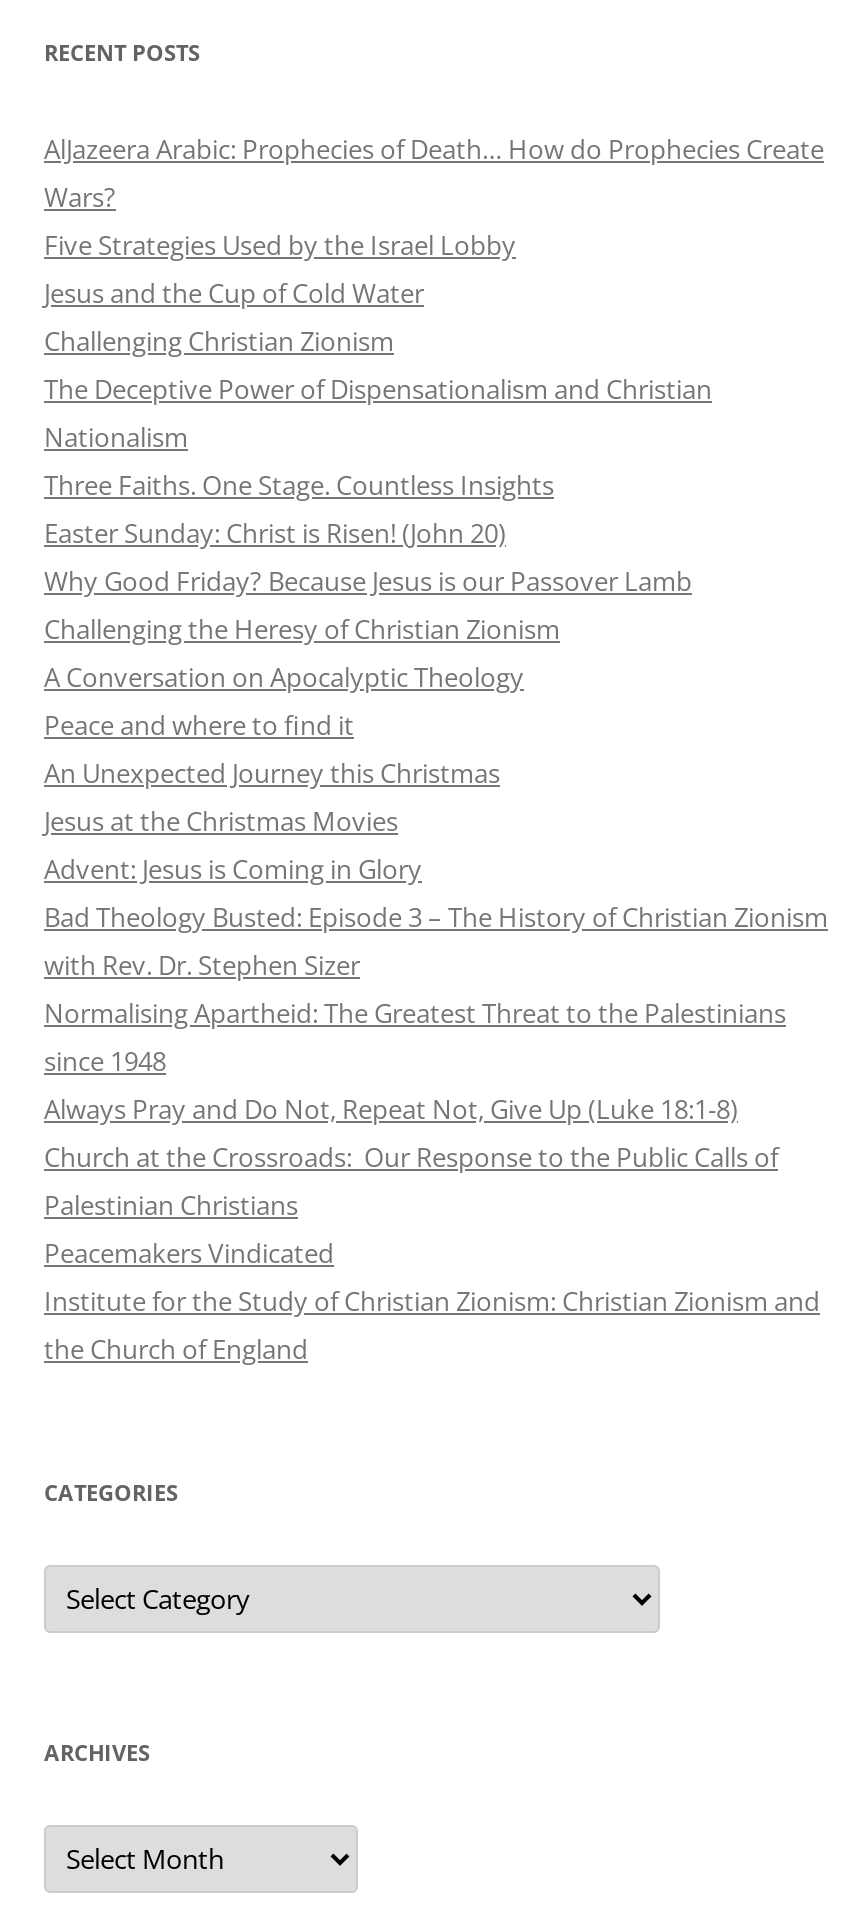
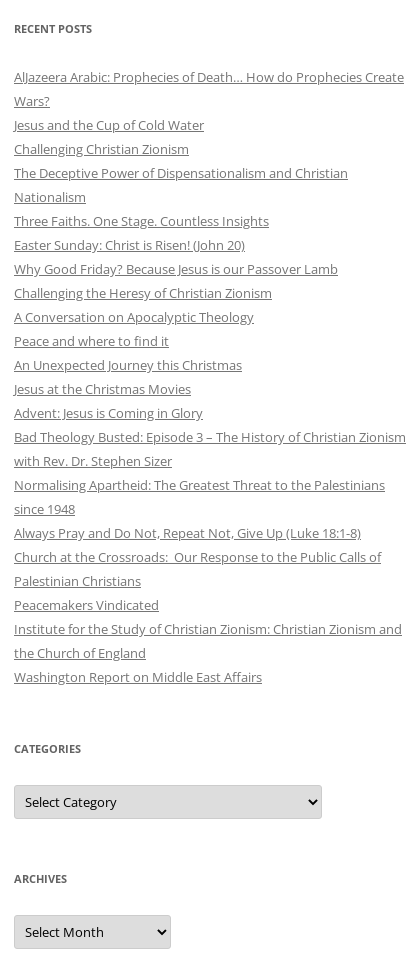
- Five Strategies Used by the Israel Lobby

moved up: Jesus and the Cup of Cold Water | Challenging Christian Zionism | The Deceptive Power of Dispensationalism and Christian | ... | Institute for the Study of Christian Zionism: Christian Zionism and | the Church of England

+ Washington Report on Middle East Affairs
